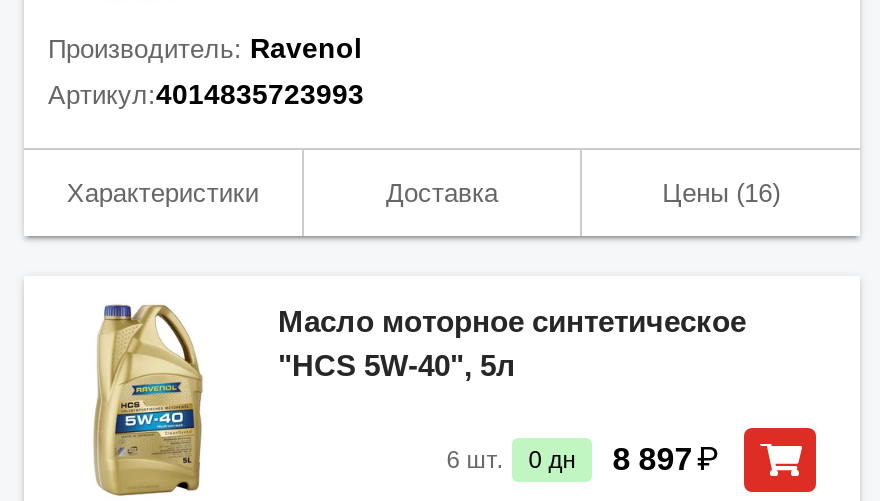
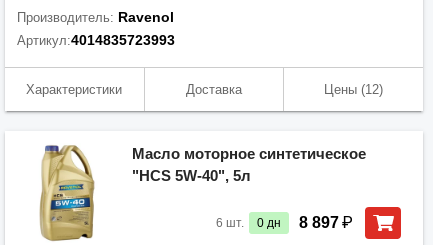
- Цены (16)
+ Цены (12)
